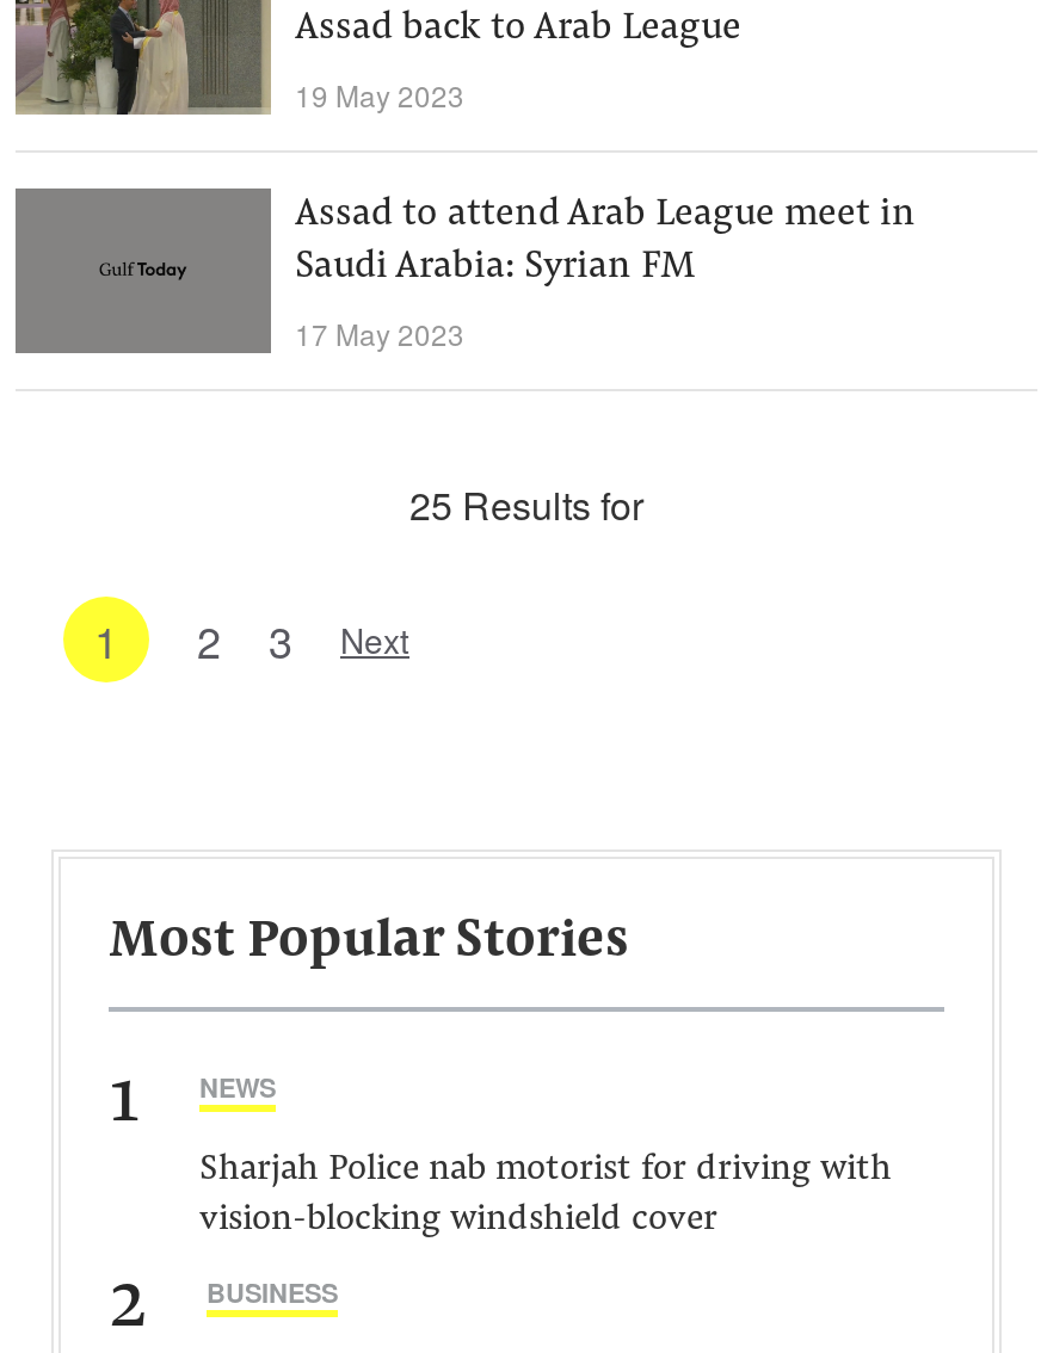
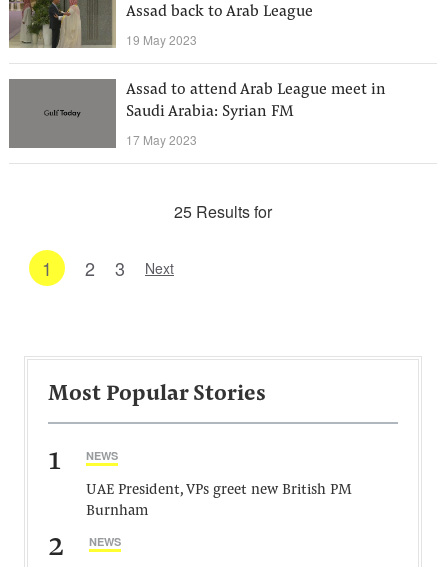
- Sharjah Police nab motorist for driving with
- vision-blocking windshield cover
+ UAE President, VPs greet new British PM
+ Burnham

- BUSINESS
+ NEWS
